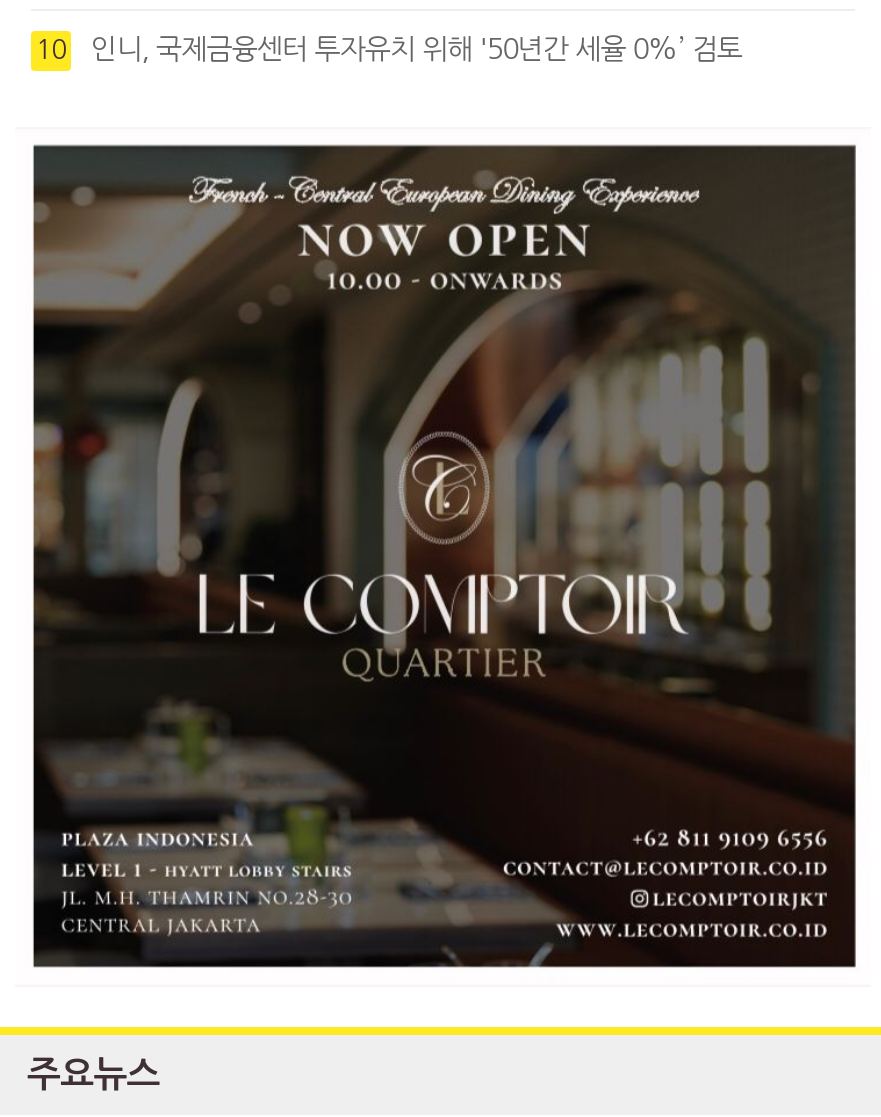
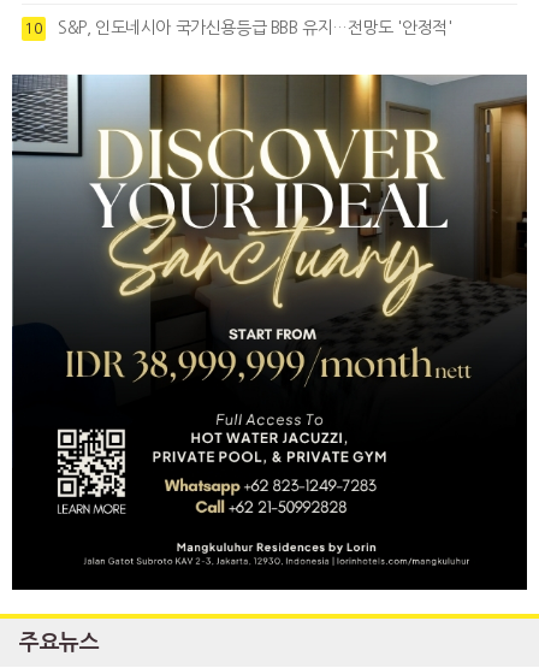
- 인니, 국제금융센터 투자유치 위해 '50년간 세율 0%’ 검토
+ S&P, 인도네시아 국가신용등급 BBB 유지…전망도 '안정적'

- [image]
+ [image]
